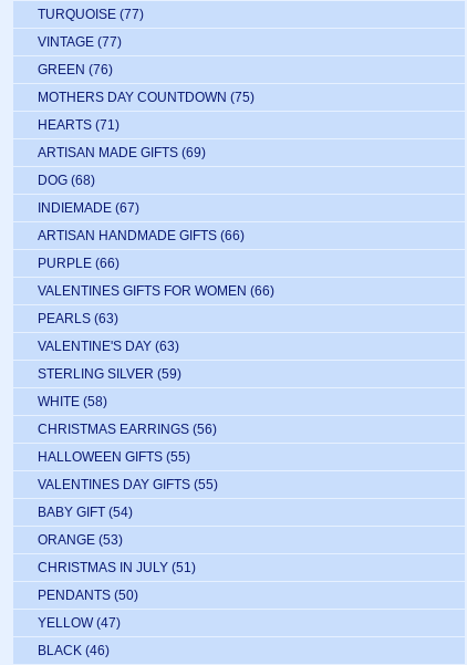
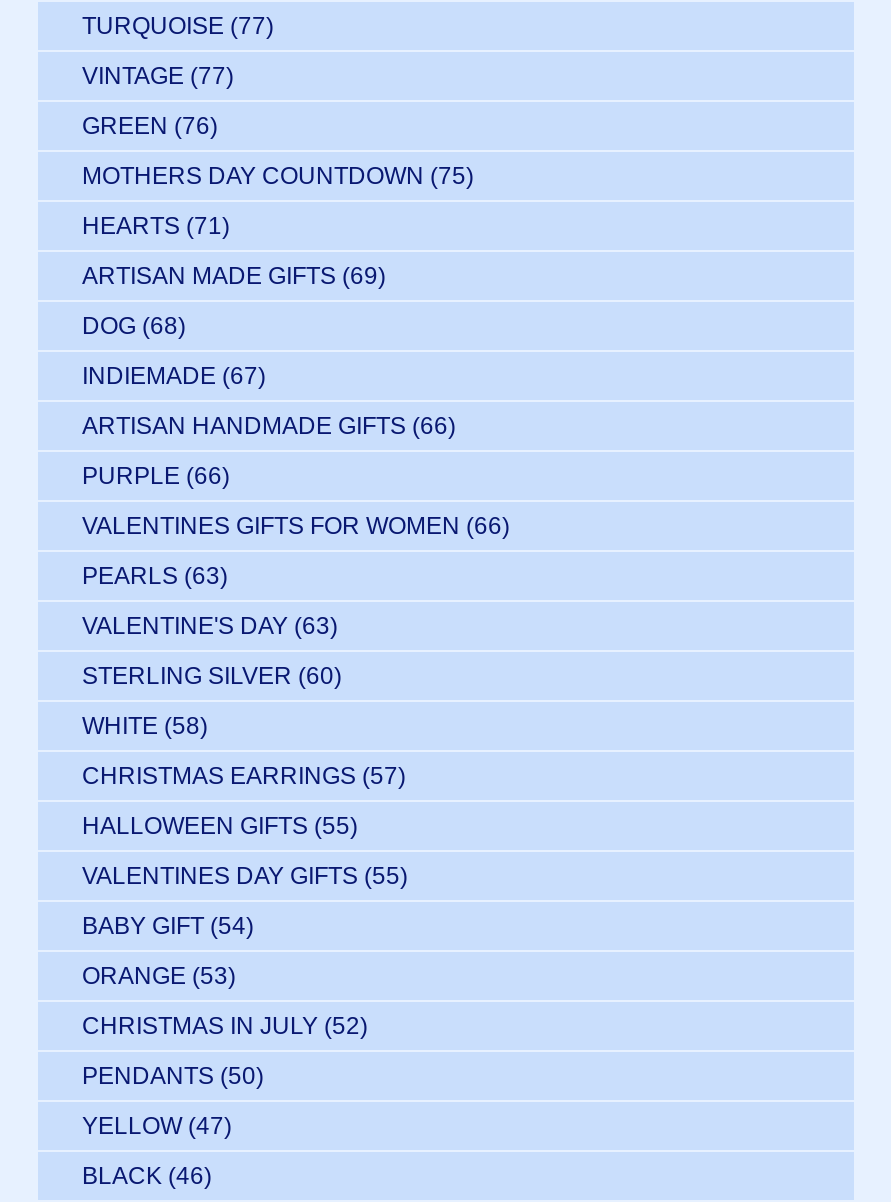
- STERLING SILVER (59)
+ STERLING SILVER (60)

- CHRISTMAS EARRINGS (56)
+ CHRISTMAS EARRINGS (57)

- CHRISTMAS IN JULY (51)
+ CHRISTMAS IN JULY (52)
